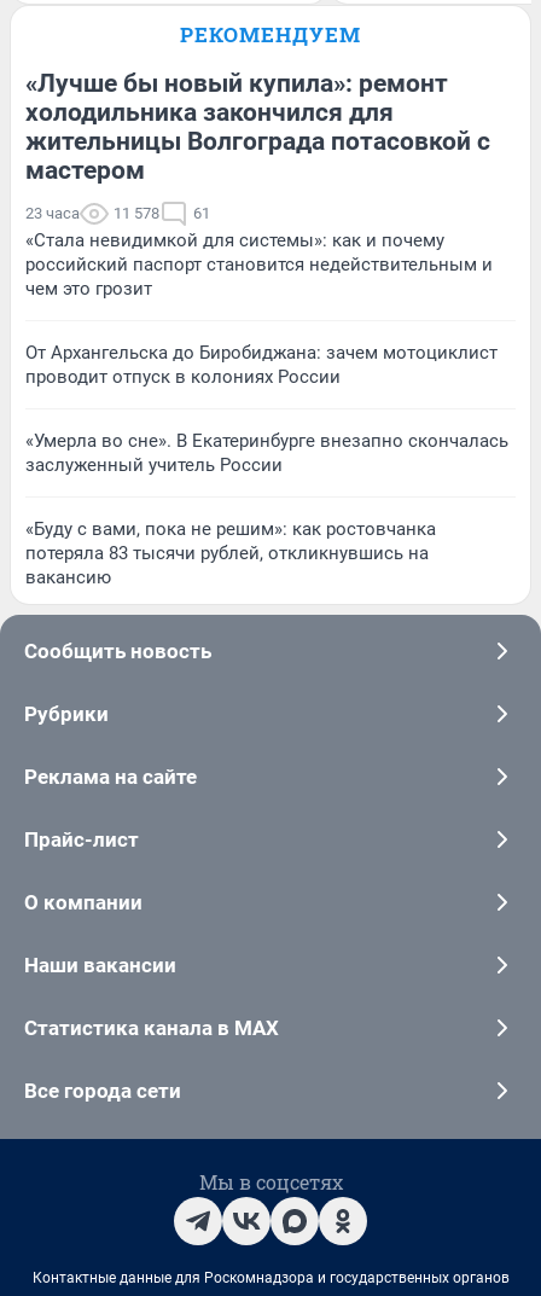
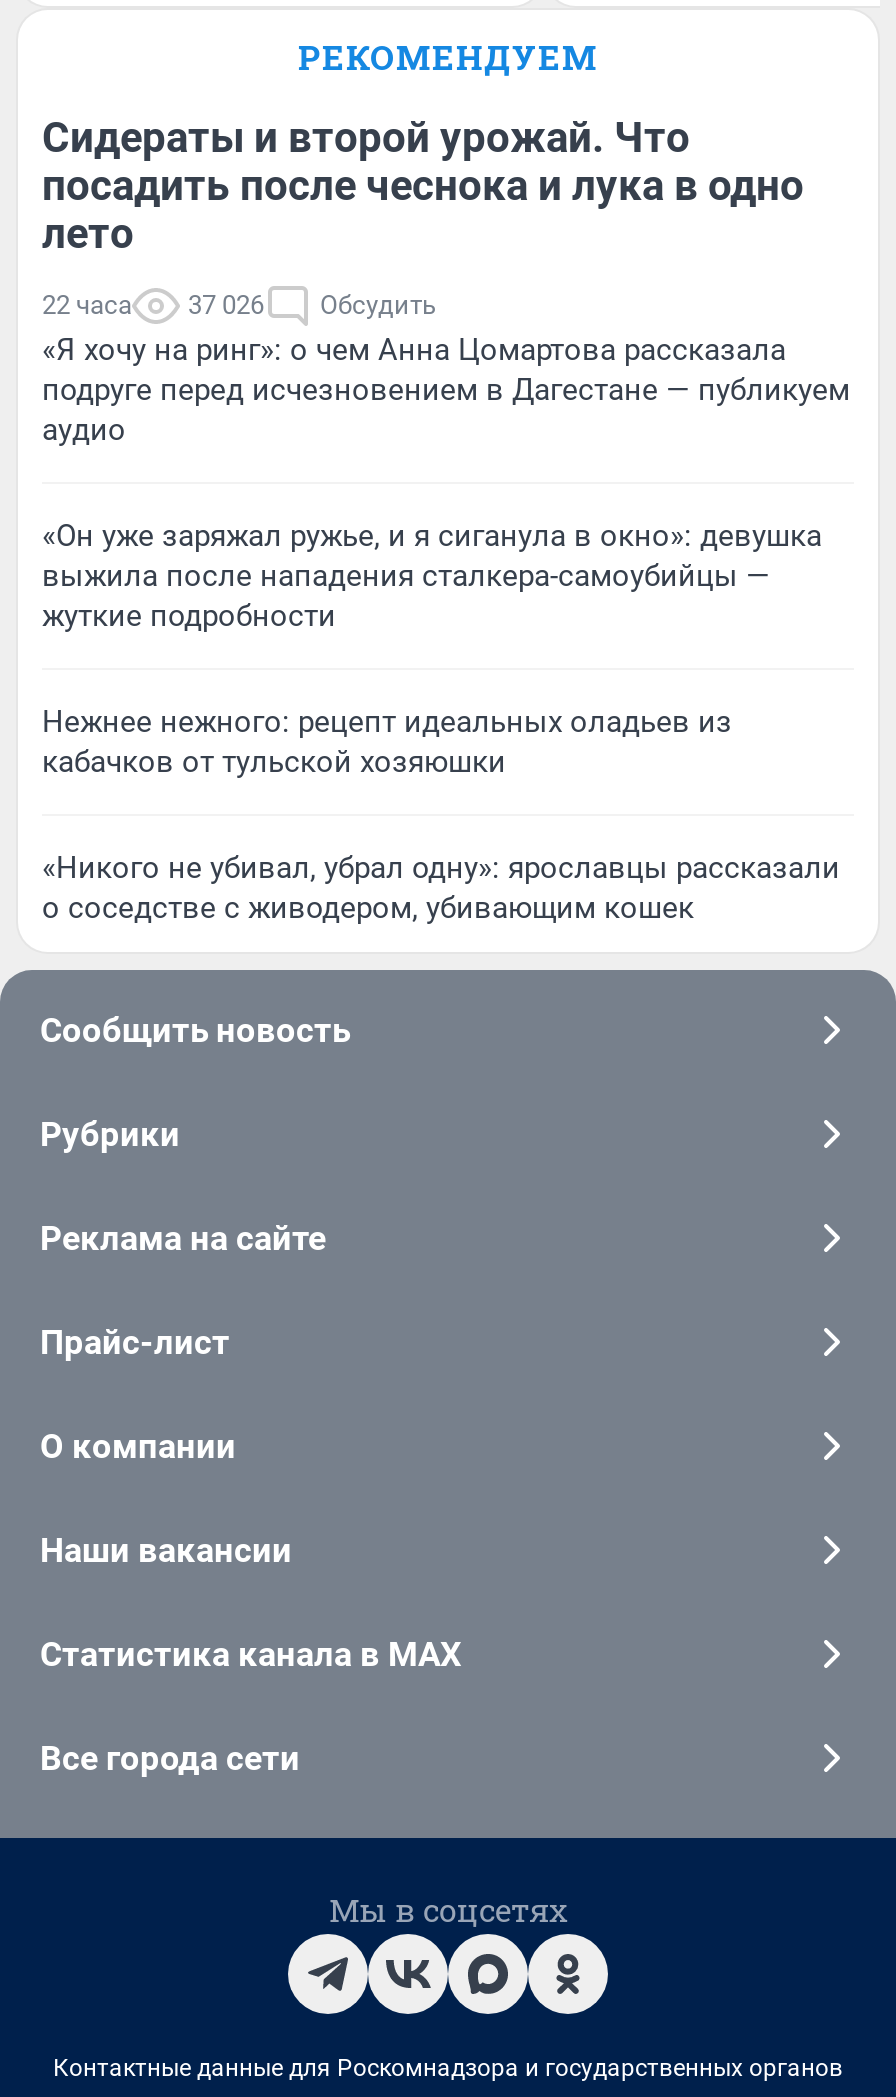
- «Лучше бы новый купила»: ремонт
- холодильника закончился для
- жительницы Волгограда потасовкой с
- мастером
+ Сидераты и второй урожай. Что
+ посадить после чеснока и лука в одно
+ лето

- 23 часа
- 11 578
- 61
- «Стала невидимкой для системы»: как и почему
- российский паспорт становится недействительным и
- чем это грозит
+ 22 часа
+ 37 026
+ Обсудить
+ «Я хочу на ринг»: о чем Анна Цомартова рассказала
+ подруге перед исчезновением в Дагестане — публикуем
+ аудио

- От Архангельска до Биробиджана: зачем мотоциклист
- проводит отпуск в колониях России
+ «Он уже заряжал ружье, и я сиганула в окно»: девушка
+ выжила после нападения сталкера-самоубийцы —
+ жуткие подробности

- «Умерла во сне». В Екатеринбурге внезапно скончалась
- заслуженный учитель России
+ Нежнее нежного: рецепт идеальных оладьев из
+ кабачков от тульской хозяюшки

- «Буду с вами, пока не решим»: как ростовчанка
- потеряла 83 тысячи рублей, откликнувшись на
- вакансию
+ «Никого не убивал, убрал одну»: ярославцы рассказали
+ о соседстве с живодером, убивающим кошек
